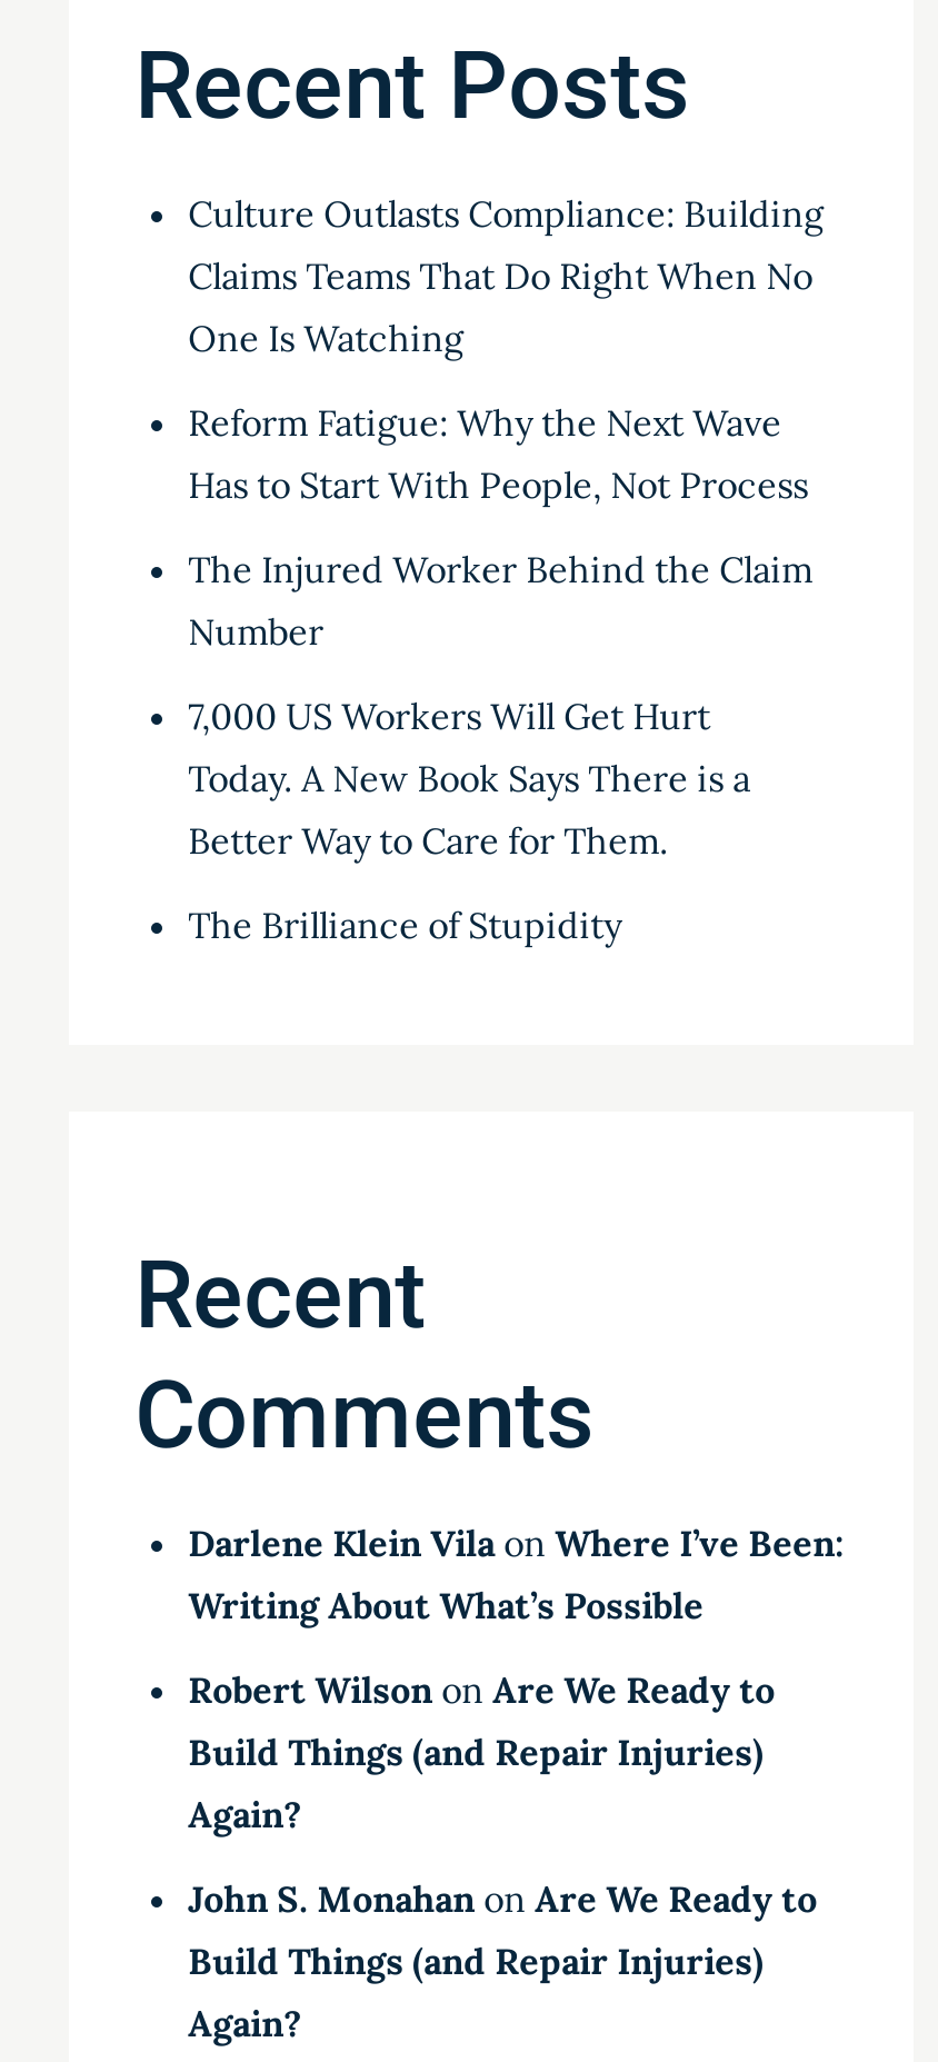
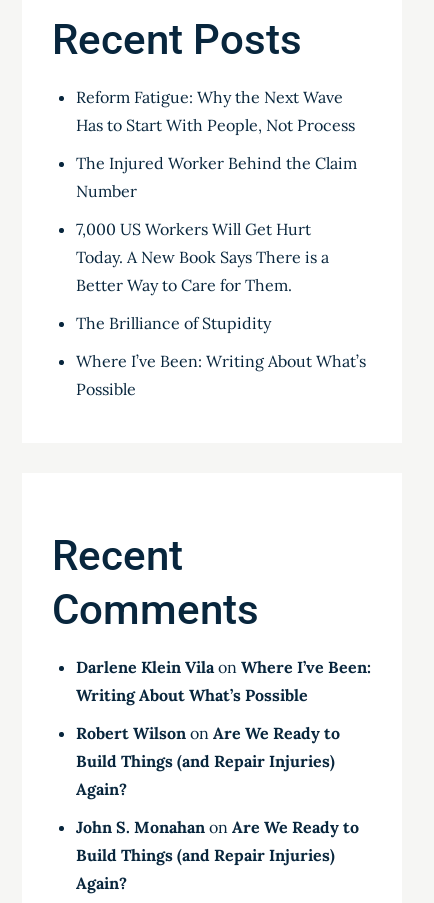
- Culture Outlasts Compliance: Building
- Claims Teams That Do Right When No
- One Is Watching

moved up: Reform Fatigue: Why the Next Wave | Has to Start With People, Not Process | The Injured Worker Behind the Claim | Number | 7,000 US Workers Will Get Hurt | Today. A New Book Says There is a | Better Way to Care for Them. | The Brilliance of Stupidity

+ Where I’ve Been: Writing About What’s
+ Possible
